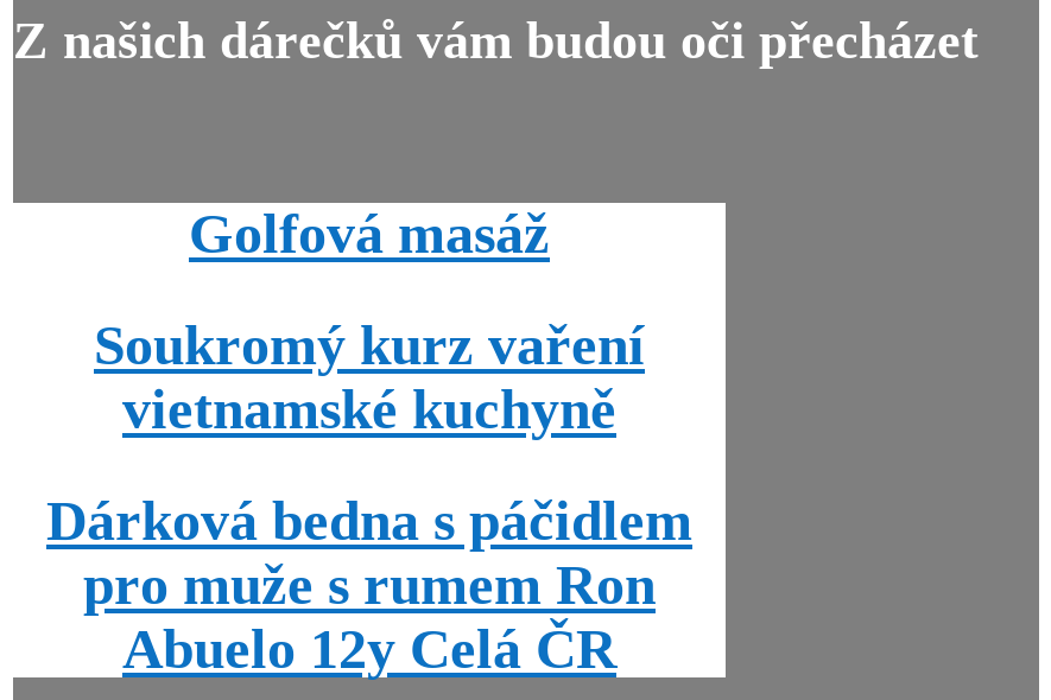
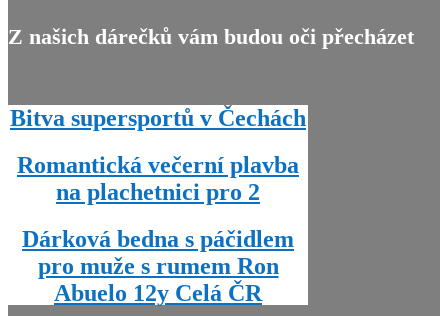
- Golfová masáž
+ Bitva supersportů v Čechách

- Soukromý kurz vaření
- vietnamské kuchyně
+ Romantická večerní plavba
+ na plachetnici pro 2
